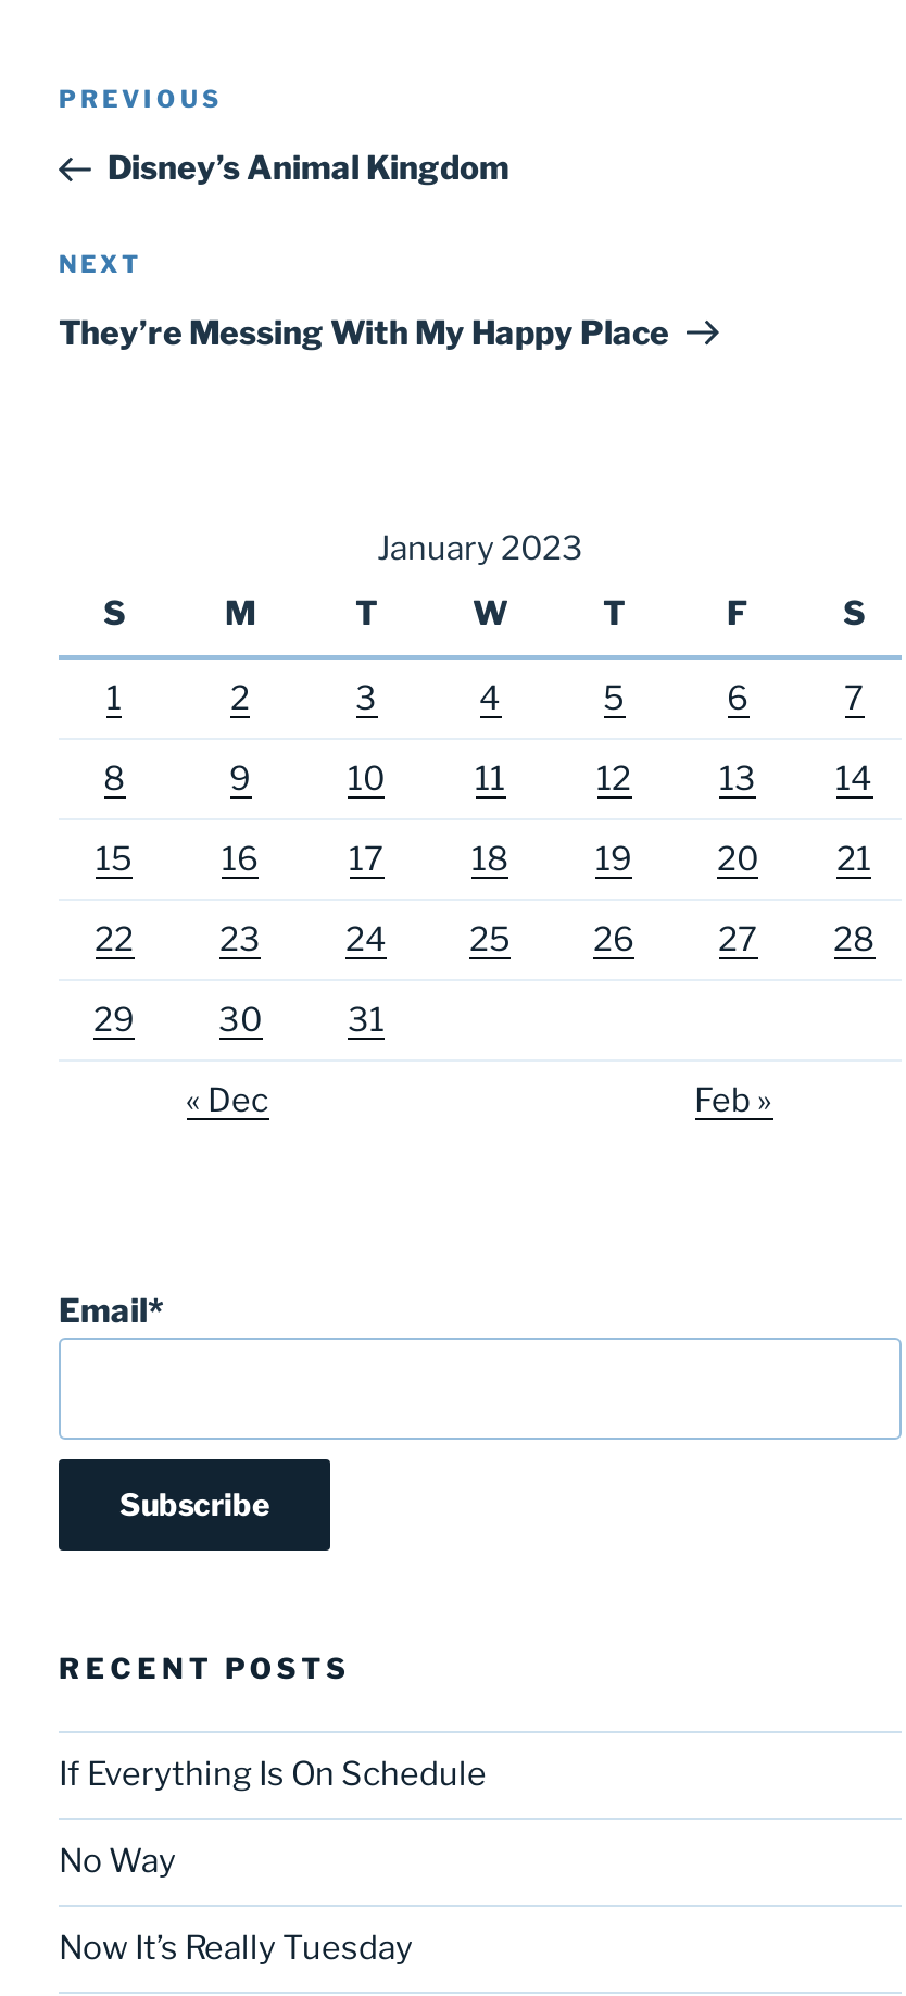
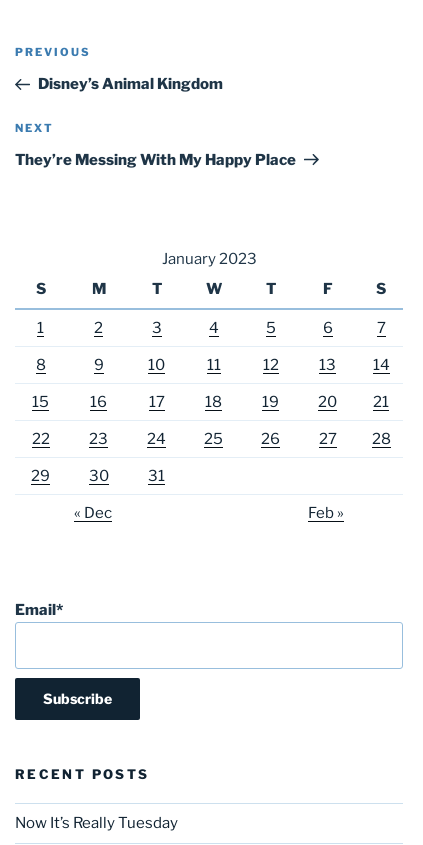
- If Everything Is On Schedule
- No Way
